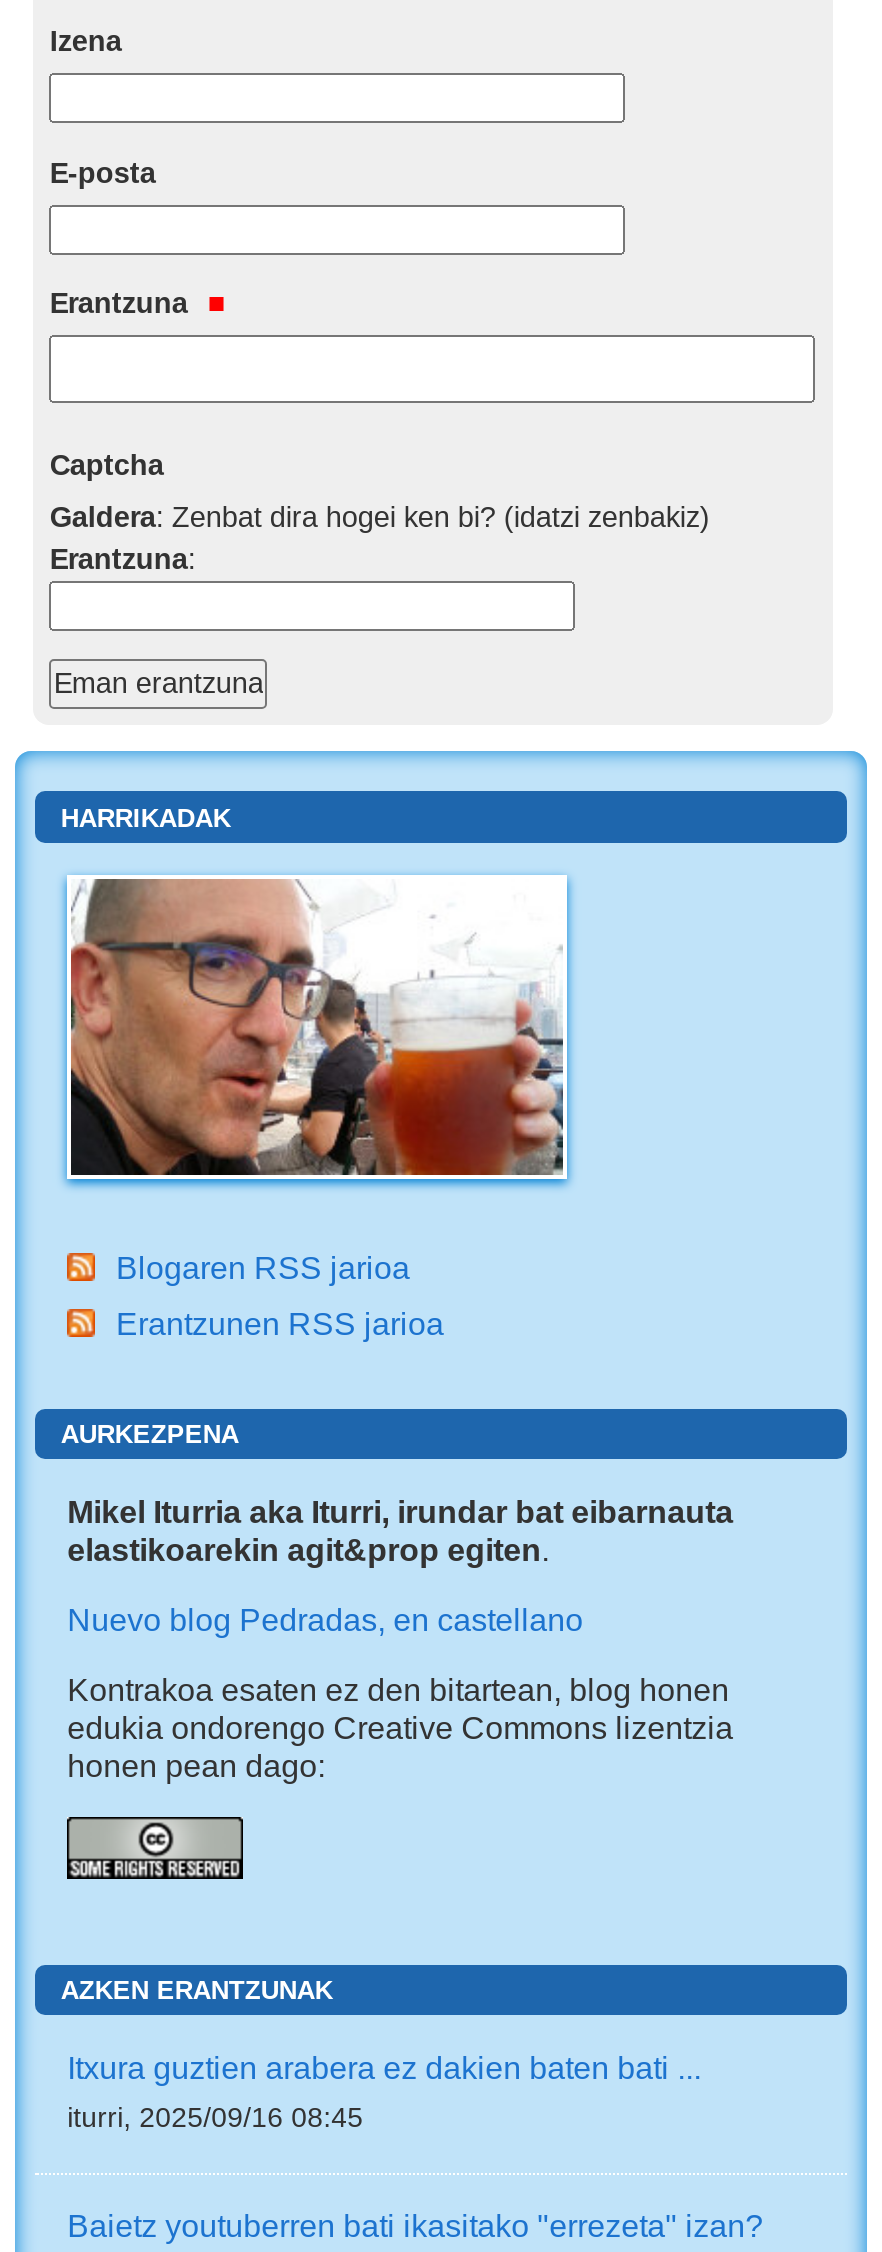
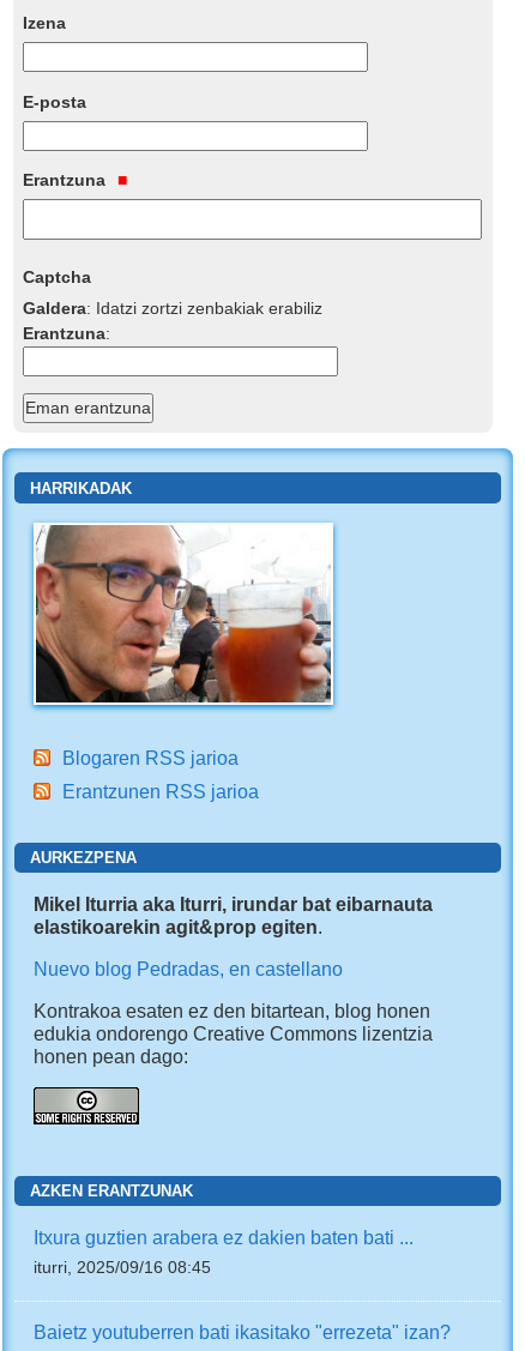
- Galdera: Zenbat dira hogei ken bi? (idatzi zenbakiz)
+ Galdera: Idatzi zortzi zenbakiak erabiliz
